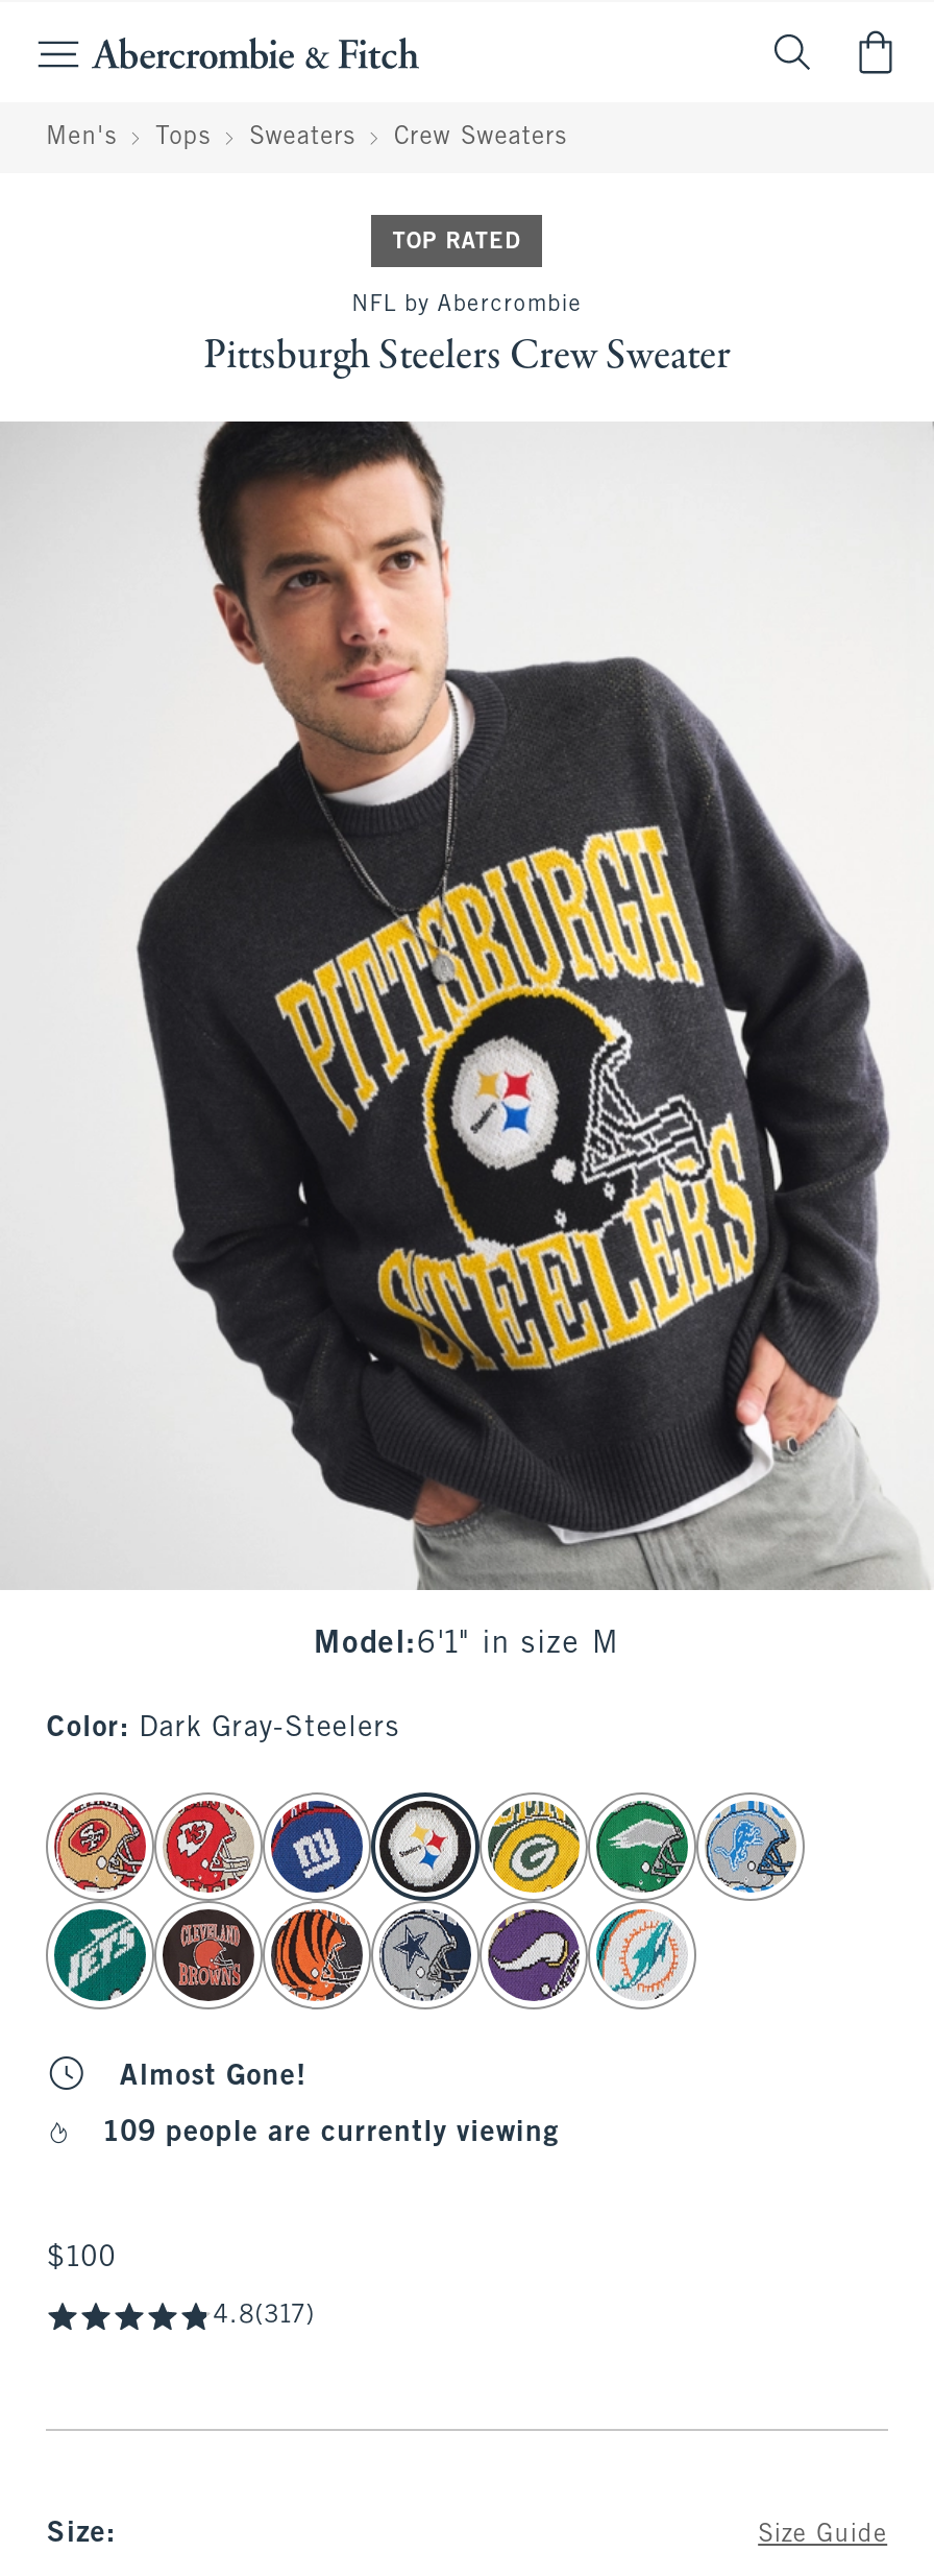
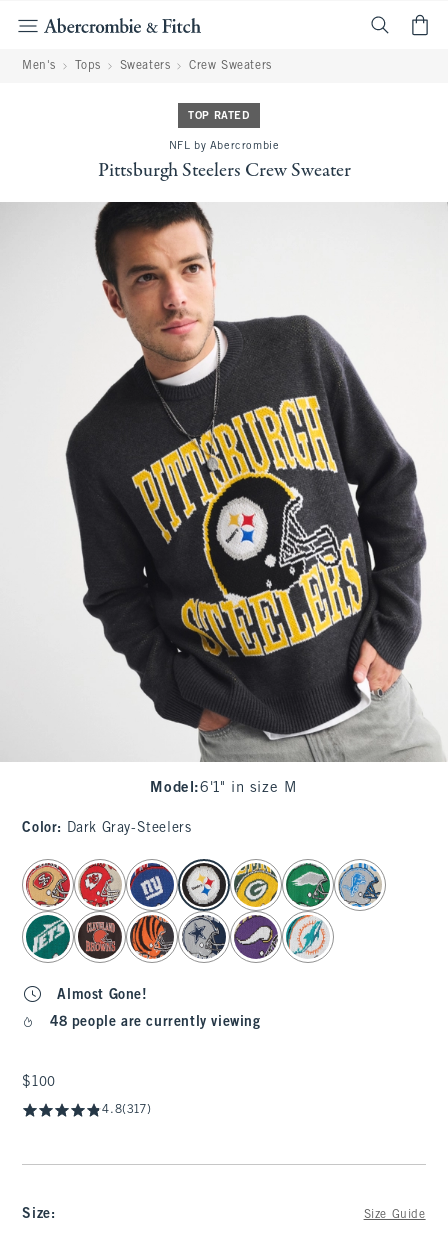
- 109 people are currently viewing
+ 48 people are currently viewing
